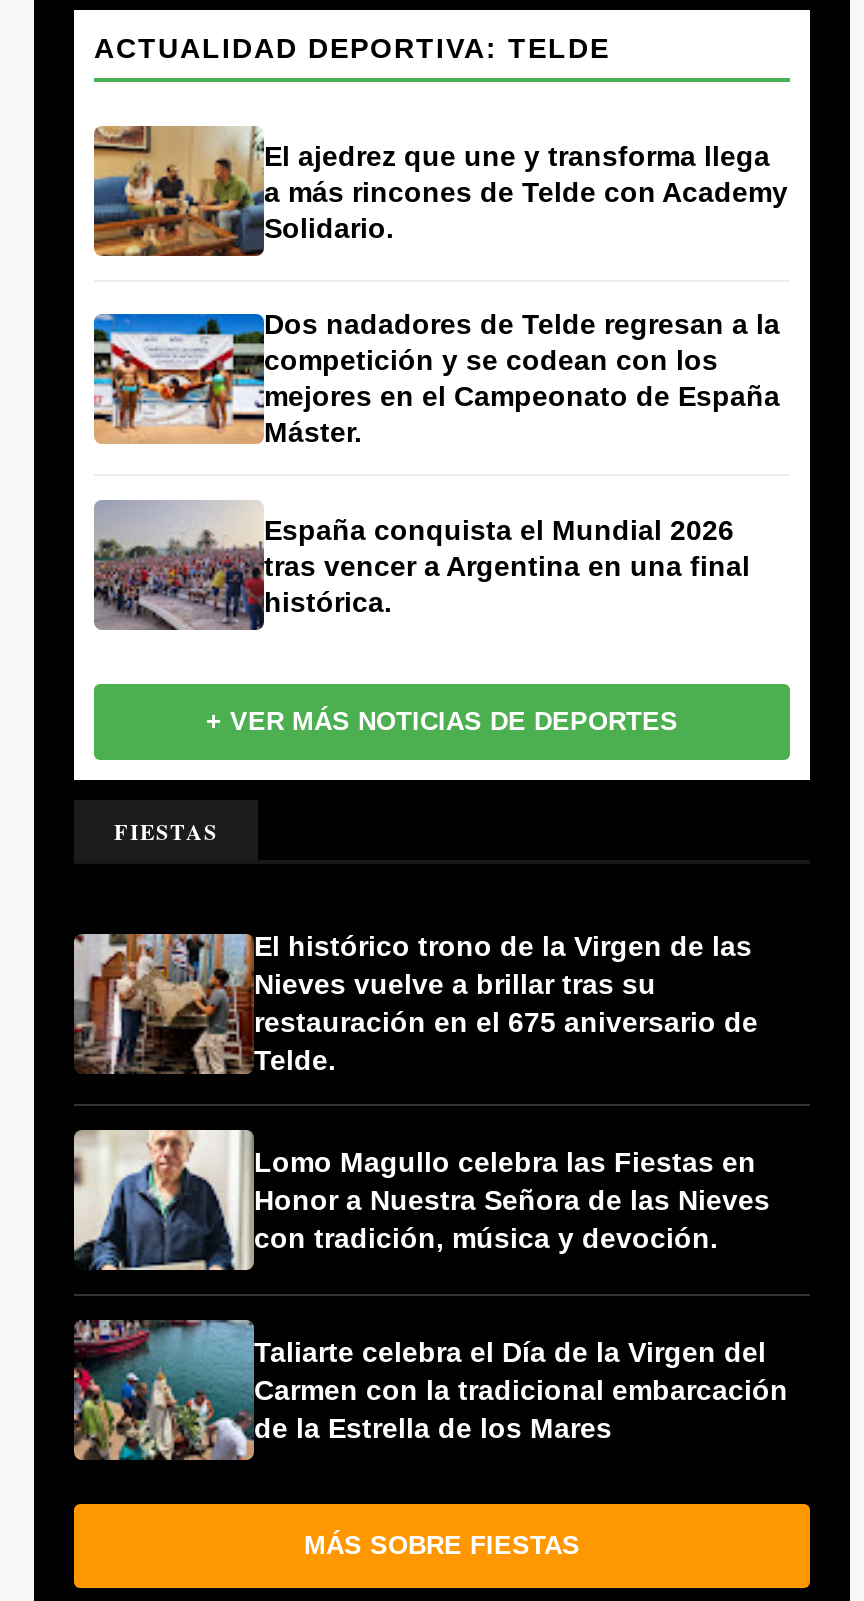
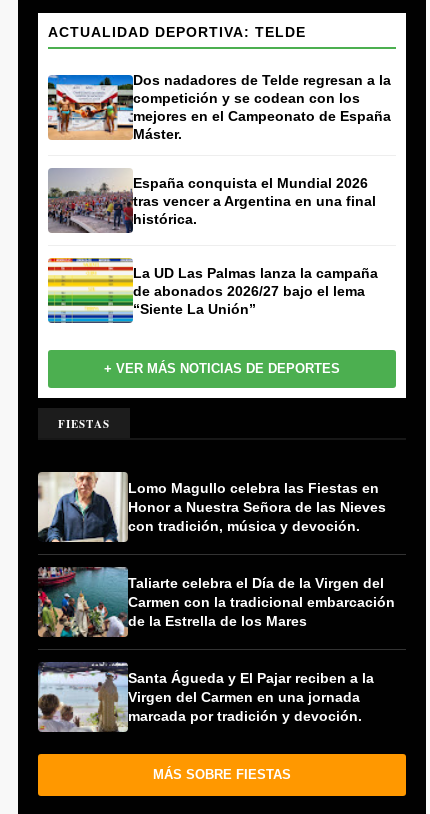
- [image]
- El ajedrez que une y transforma llega
- a más rincones de Telde con Academy
- Solidario.

moved up: [image] | Dos nadadores de Telde regresan a la | competición y se codean con los | mejores en el Campeonato de España | Máster. | España conquista el Mundial 2026 | tras vencer a Argentina en una final | histórica.

+ [image]
+ La UD Las Palmas lanza la campaña
+ de abonados 2026/27 bajo el lema
+ “Siente La Unión”

- [image]
- El histórico trono de la Virgen de las
- Nieves vuelve a brillar tras su
- restauración en el 675 aniversario de
- Telde.

moved up: [image] | Lomo Magullo celebra las Fiestas en | Honor a Nuestra Señora de las Nieves | con tradición, música y devoción. | Taliarte celebra el Día de la Virgen del | Carmen con la tradicional embarcación | de la Estrella de los Mares

+ [image]
+ Santa Águeda y El Pajar reciben a la
+ Virgen del Carmen en una jornada
+ marcada por tradición y devoción.
